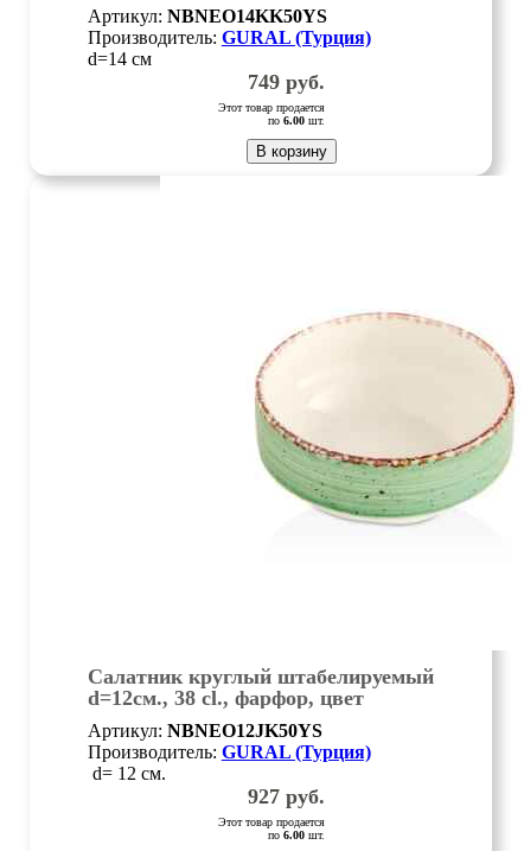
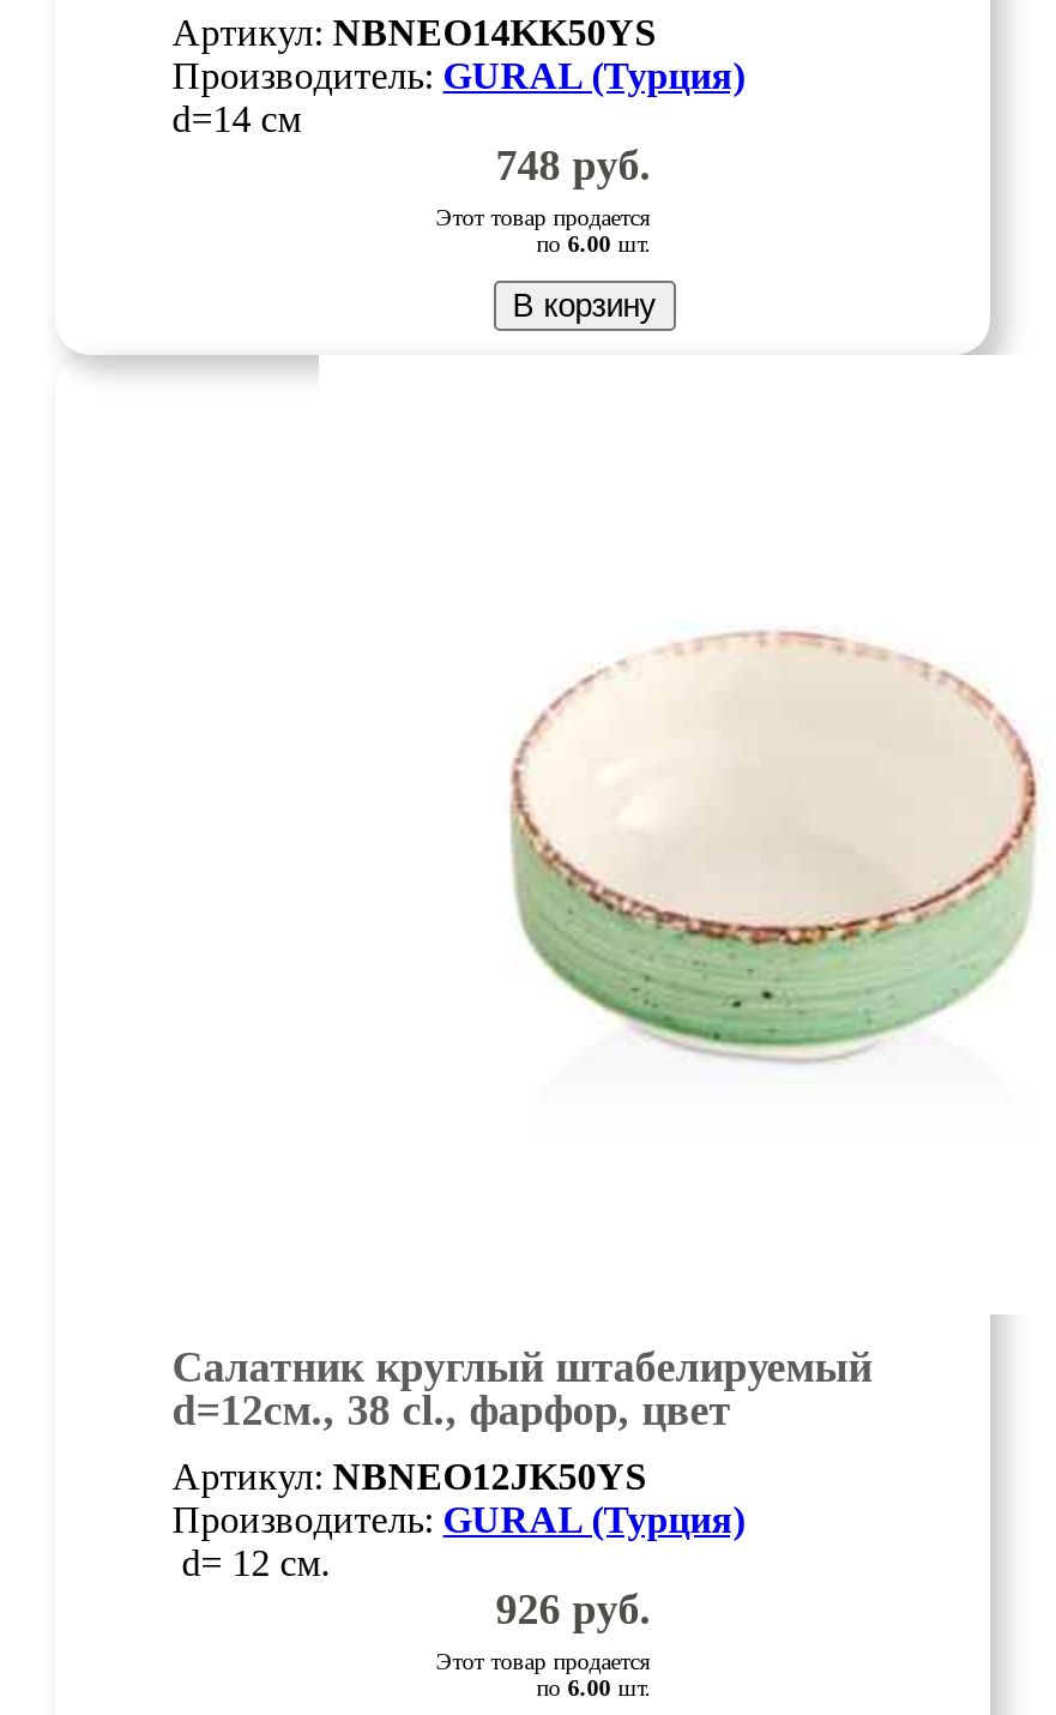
- 749 руб.
+ 748 руб.

- 927 руб.
+ 926 руб.
